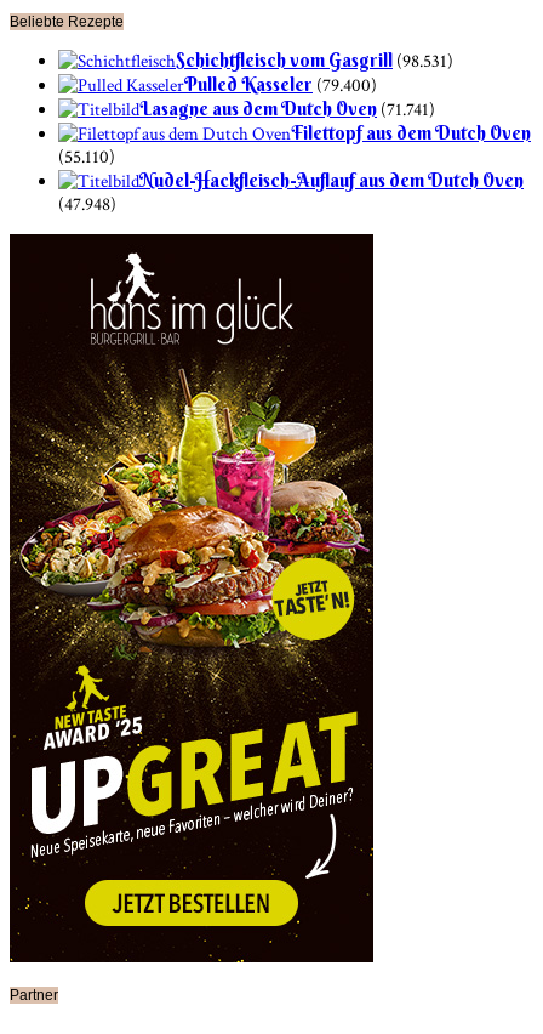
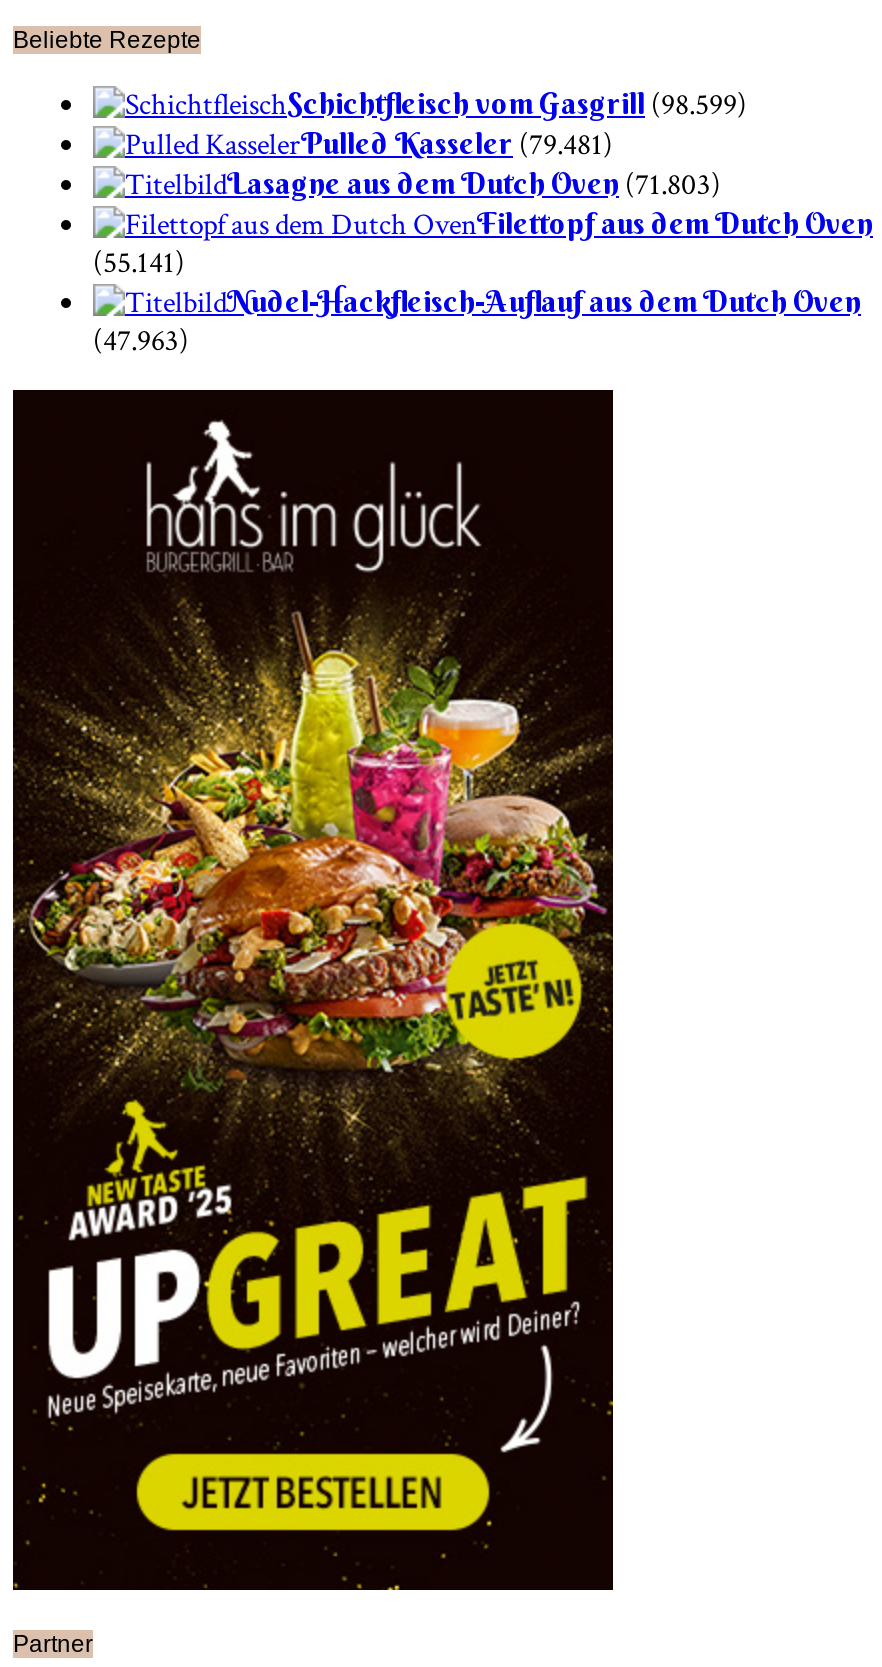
- Schichtfleisch vom Gasgrill (98.531)
+ Schichtfleisch vom Gasgrill (98.599)

- Pulled Kasseler (79.400)
+ Pulled Kasseler (79.481)

- Lasagne aus dem Dutch Oven (71.741)
+ Lasagne aus dem Dutch Oven (71.803)

- (55.110)
+ (55.141)

- (47.948)
+ (47.963)
